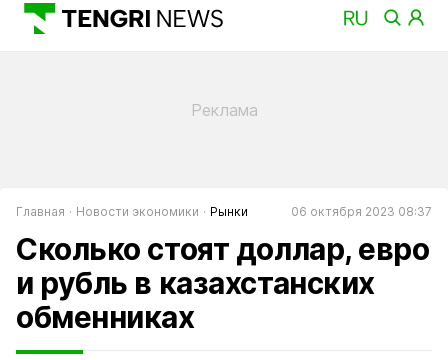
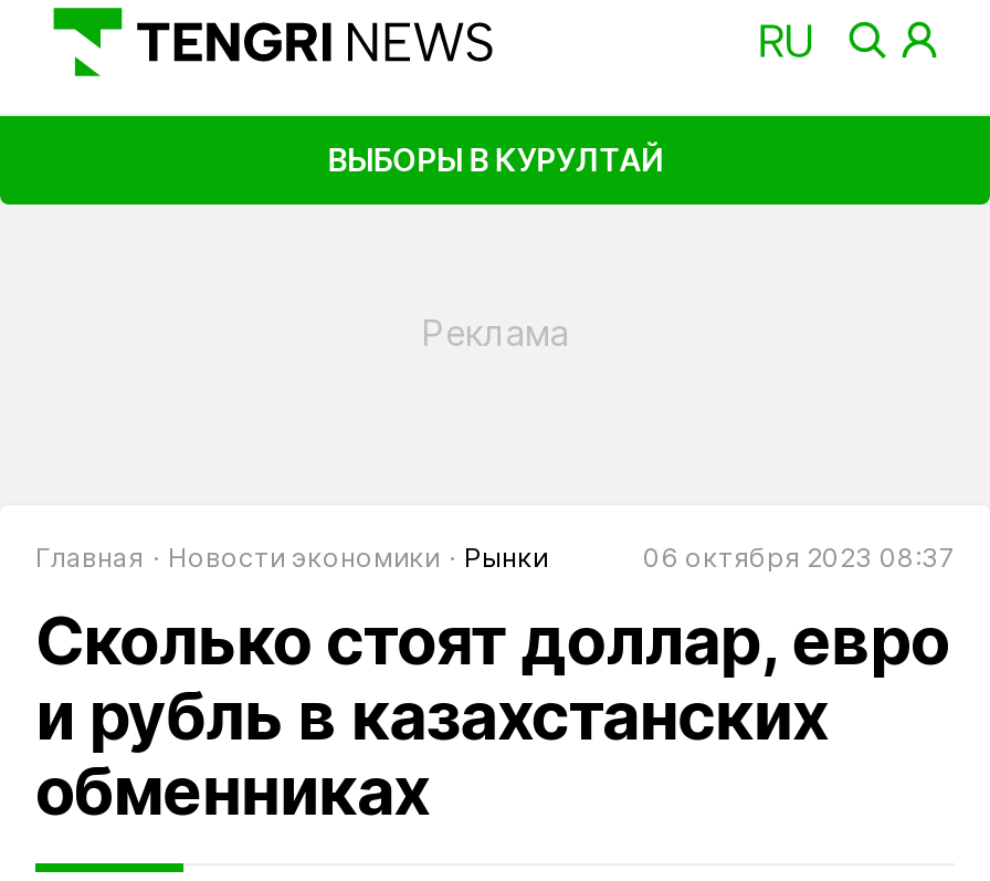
+ ВЫБОРЫ В КУРУЛТАЙ
